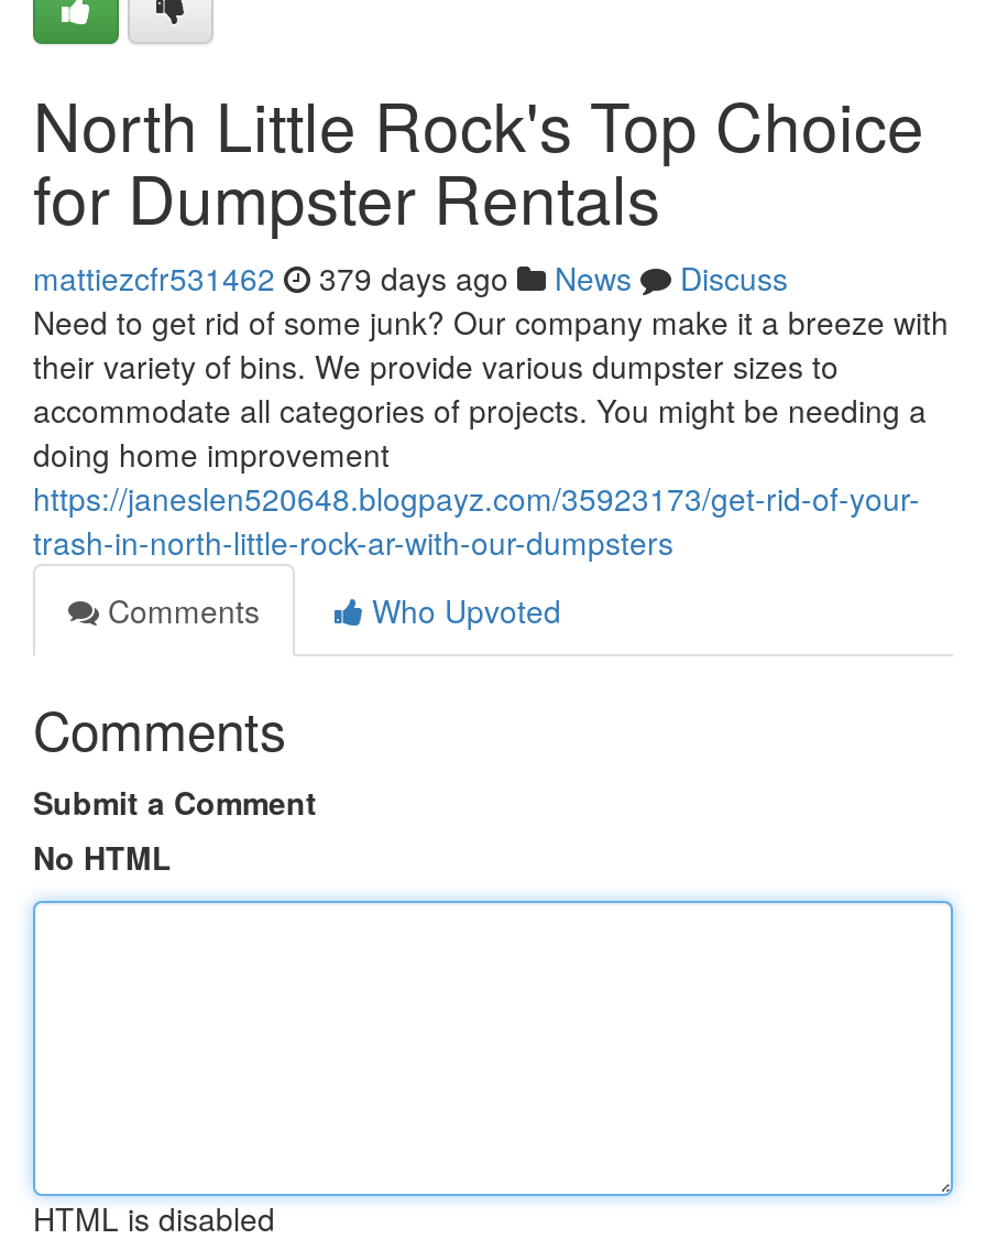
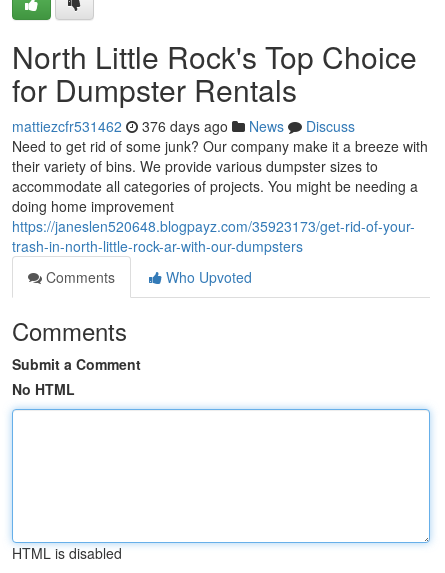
- mattiezcfr531462 379 days ago News Discuss
+ mattiezcfr531462 376 days ago News Discuss
